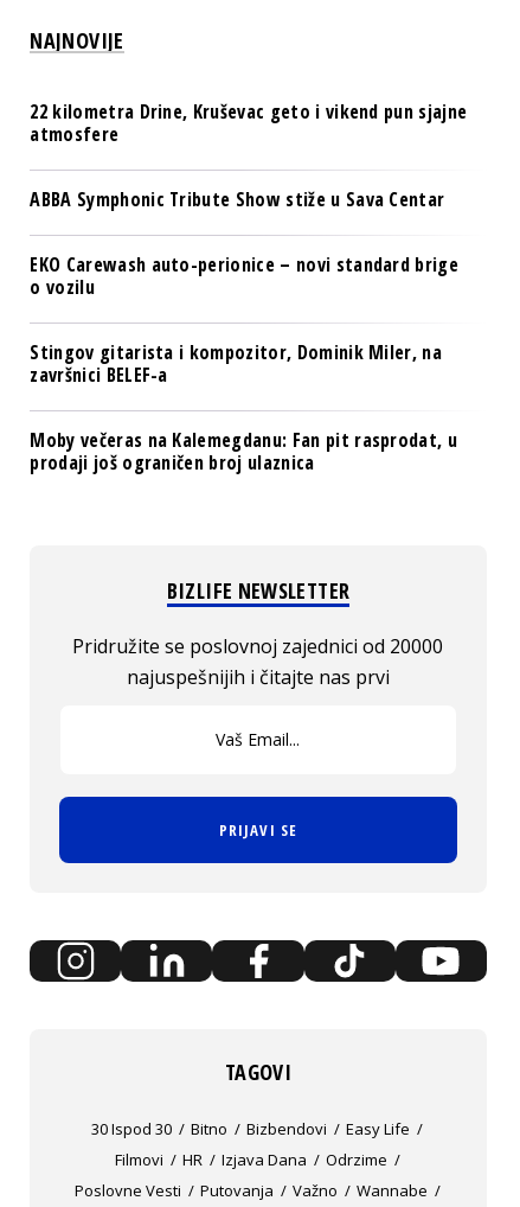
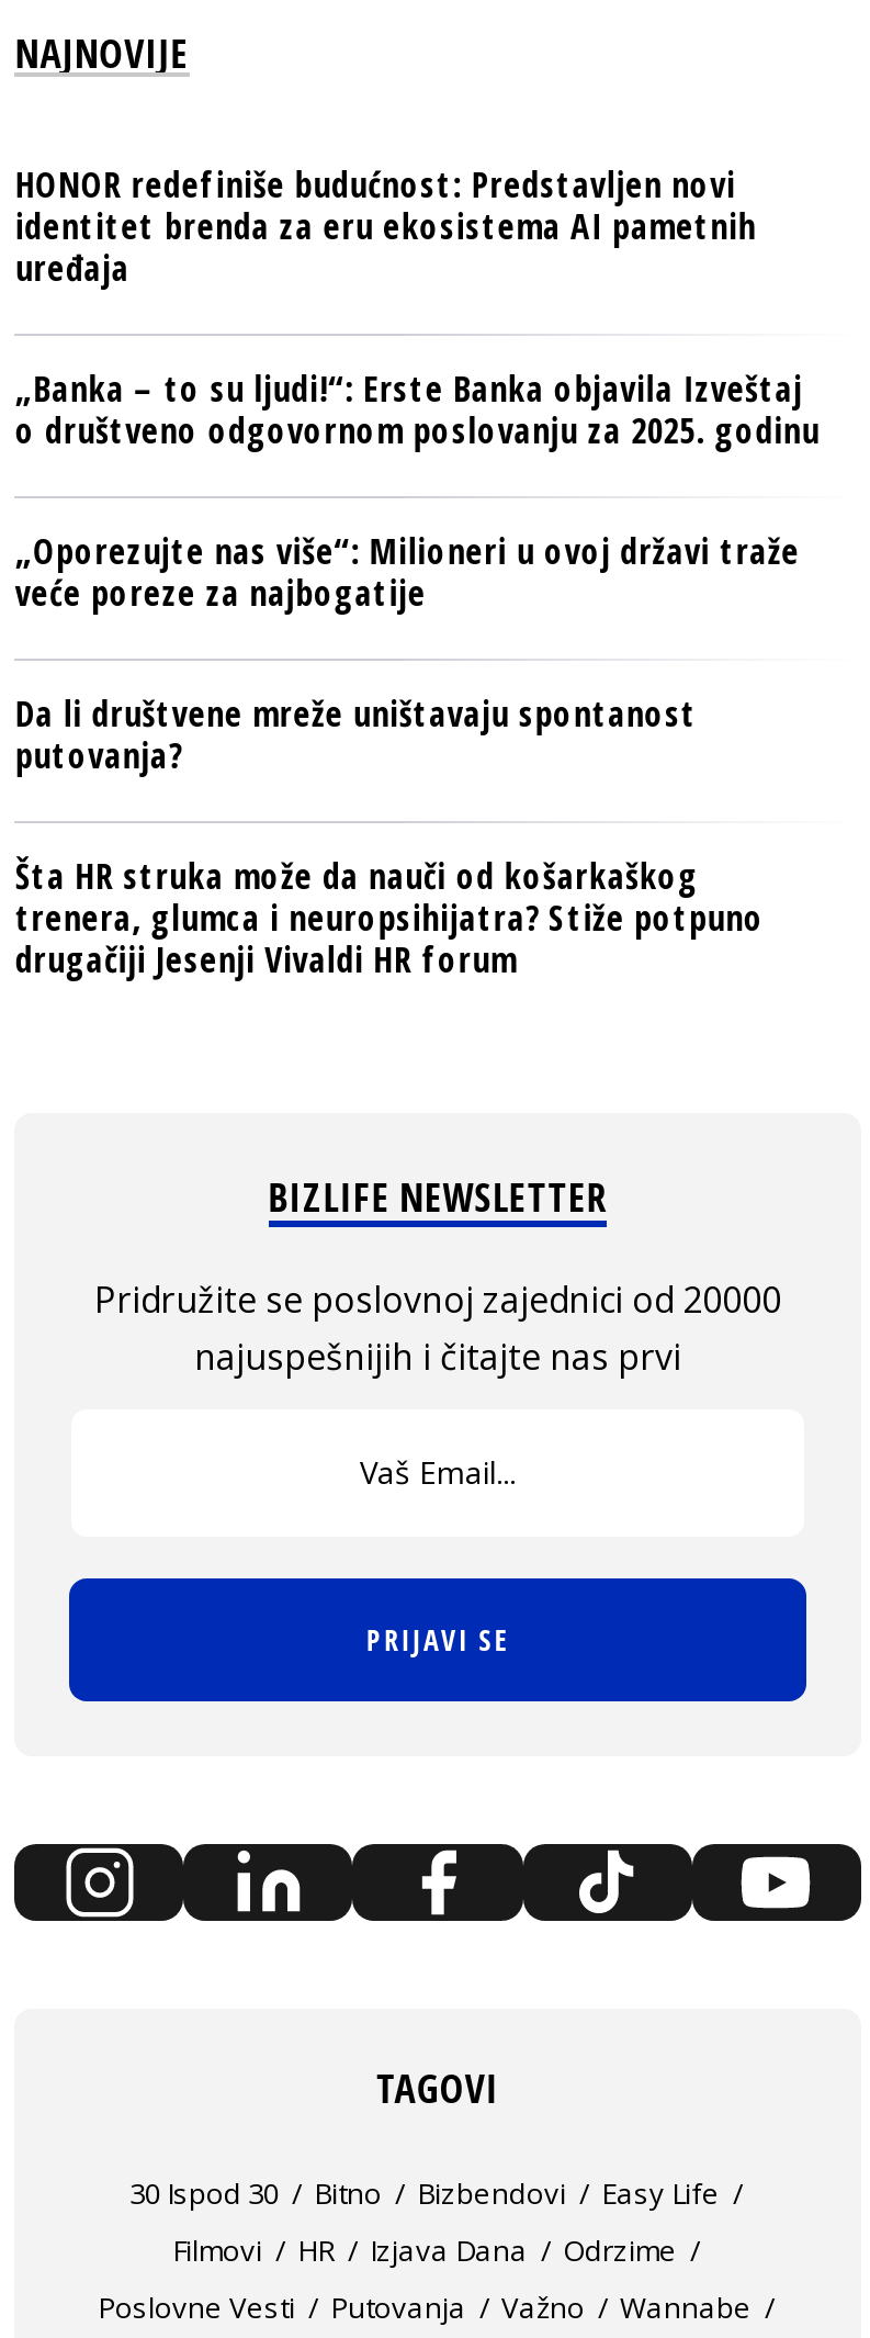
- 22 kilometra Drine, Kruševac geto i vikend pun sjajne
- atmosfere
+ HONOR redefiniše budućnost: Predstavljen novi
+ identitet brenda za eru ekosistema AI pametnih
+ uređaja

- ABBA Symphonic Tribute Show stiže u Sava Centar
+ „Banka – to su ljudi!“: Erste Banka objavila Izveštaj
+ o društveno odgovornom poslovanju za 2025. godinu

- EKO Carewash auto-perionice – novi standard brige
- o vozilu
+ „Oporezujte nas više“: Milioneri u ovoj državi traže
+ veće poreze za najbogatije

- Stingov gitarista i kompozitor, Dominik Miler, na
- završnici BELEF-a
+ Da li društvene mreže uništavaju spontanost
+ putovanja?

- Moby večeras na Kalemegdanu: Fan pit rasprodat, u
- prodaji još ograničen broj ulaznica
+ Šta HR struka može da nauči od košarkaškog
+ trenera, glumca i neuropsihijatra? Stiže potpuno
+ drugačiji Jesenji Vivaldi HR forum
